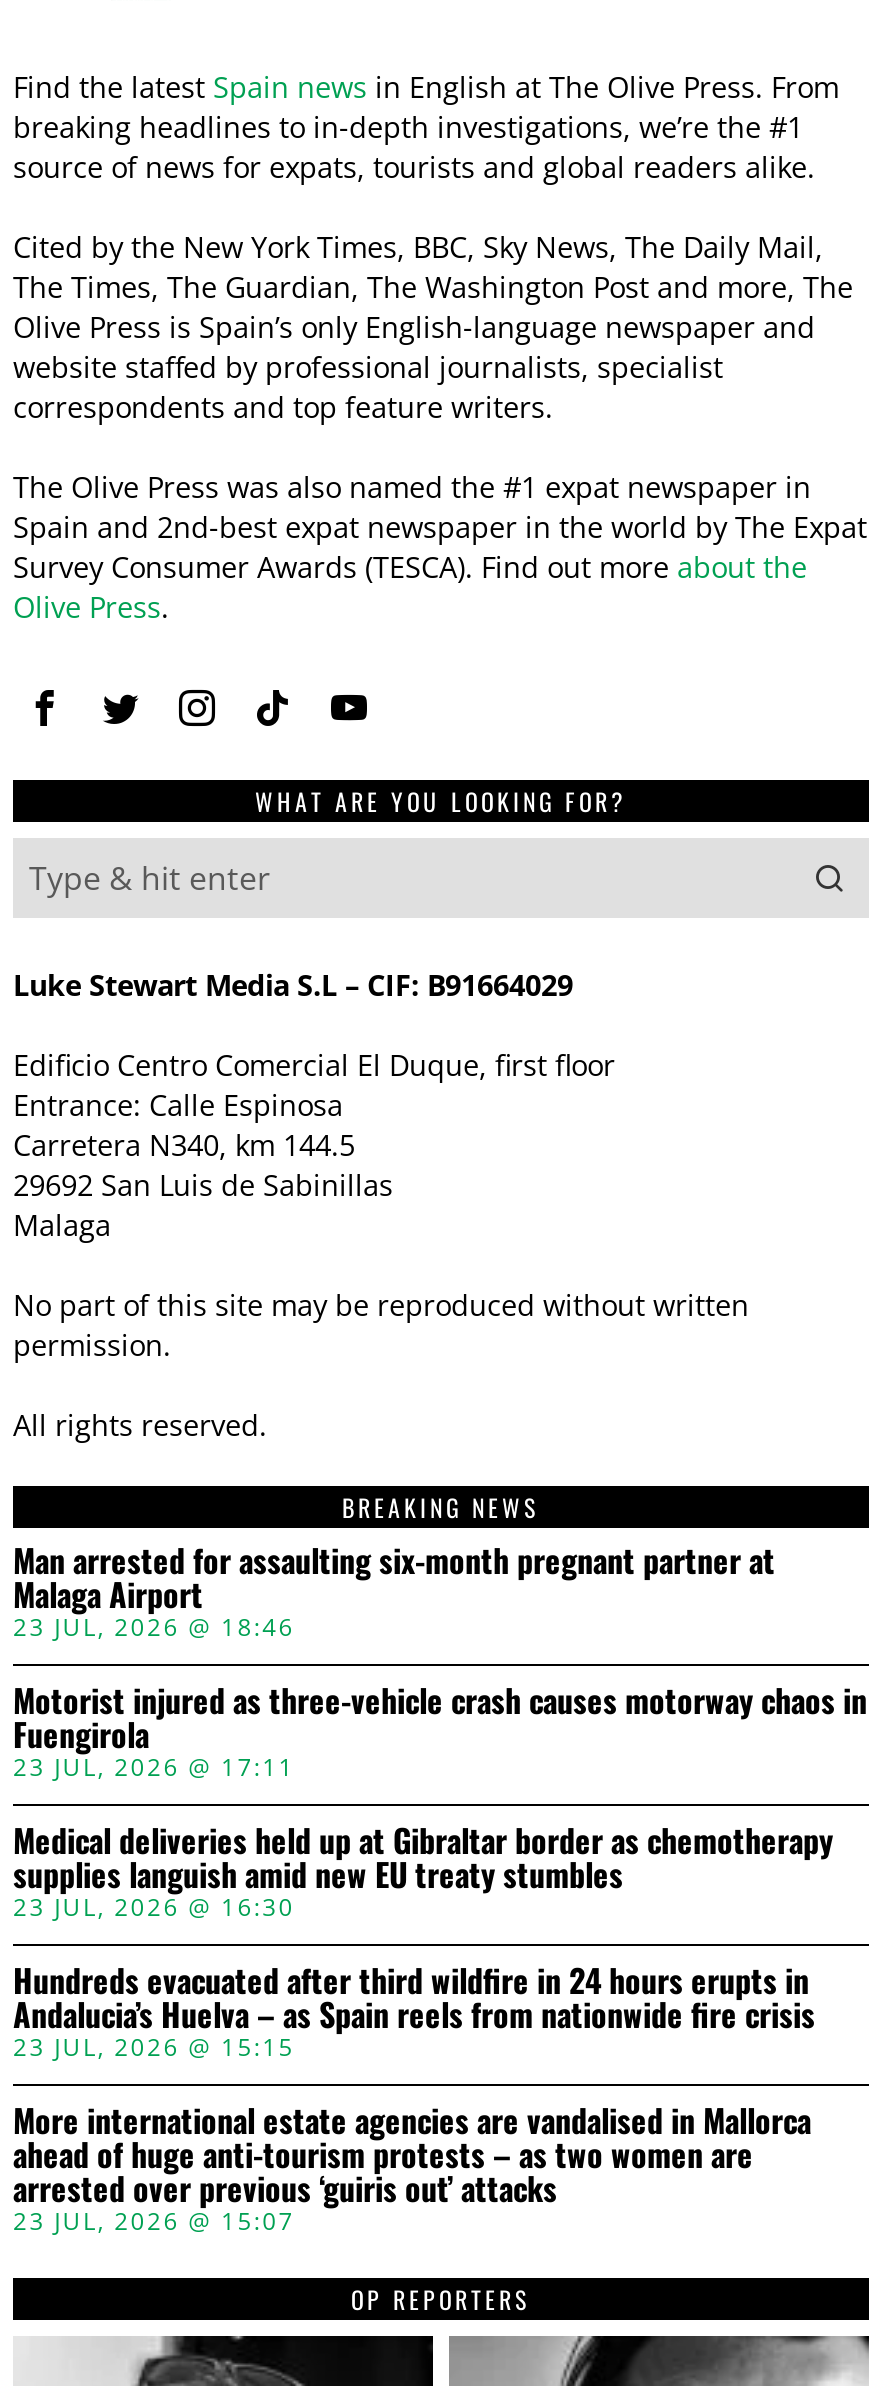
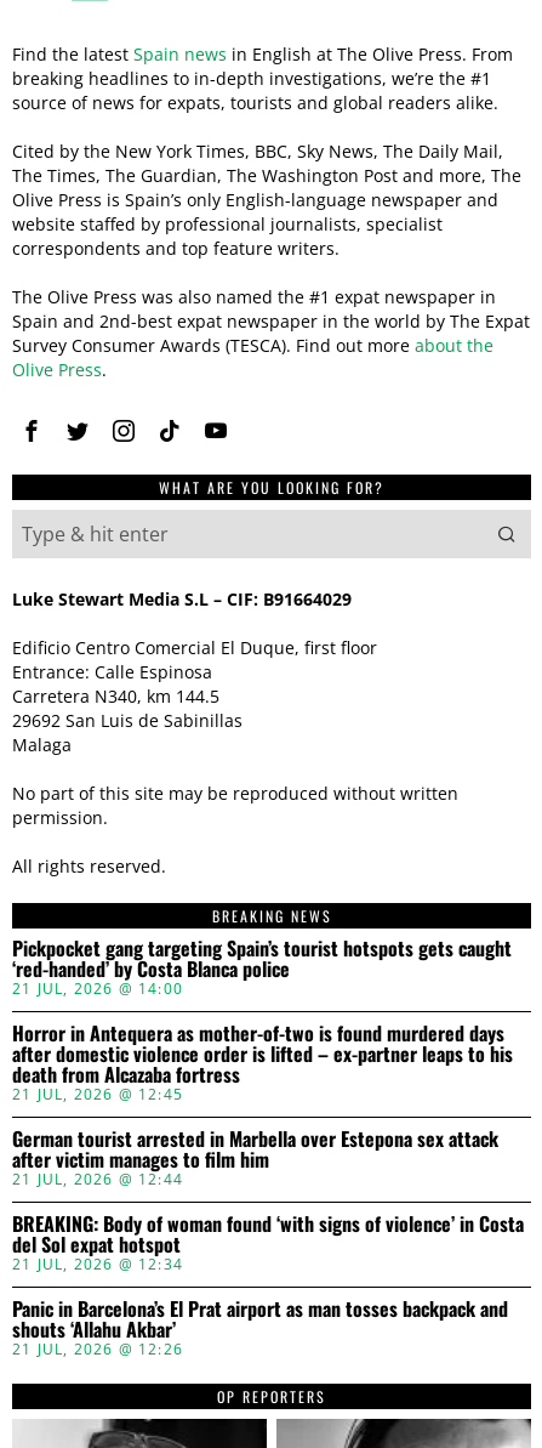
- Man arrested for assaulting six-month pregnant partner at
- Malaga Airport
- 23 JUL, 2026 @ 18:46
+ Pickpocket gang targeting Spain’s tourist hotspots gets caught
+ ‘red-handed’ by Costa Blanca police
+ 21 JUL, 2026 @ 14:00

- Motorist injured as three-vehicle crash causes motorway chaos in
- Fuengirola
- 23 JUL, 2026 @ 17:11
+ Horror in Antequera as mother-of-two is found murdered days
+ after domestic violence order is lifted – ex-partner leaps to his
+ death from Alcazaba fortress
+ 21 JUL, 2026 @ 12:45

- Medical deliveries held up at Gibraltar border as chemotherapy
- supplies languish amid new EU treaty stumbles
- 23 JUL, 2026 @ 16:30
+ German tourist arrested in Marbella over Estepona sex attack
+ after victim manages to film him
+ 21 JUL, 2026 @ 12:44

- Hundreds evacuated after third wildfire in 24 hours erupts in
- Andalucia’s Huelva – as Spain reels from nationwide fire crisis
- 23 JUL, 2026 @ 15:15
+ BREAKING: Body of woman found ‘with signs of violence’ in Costa
+ del Sol expat hotspot
+ 21 JUL, 2026 @ 12:34

- More international estate agencies are vandalised in Mallorca
- ahead of huge anti-tourism protests – as two women are
- arrested over previous ‘guiris out’ attacks
- 23 JUL, 2026 @ 15:07
+ Panic in Barcelona’s El Prat airport as man tosses backpack and
+ shouts ‘Allahu Akbar’
+ 21 JUL, 2026 @ 12:26
